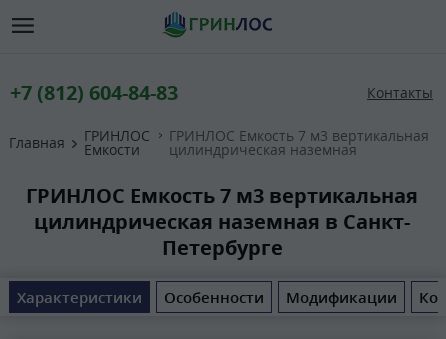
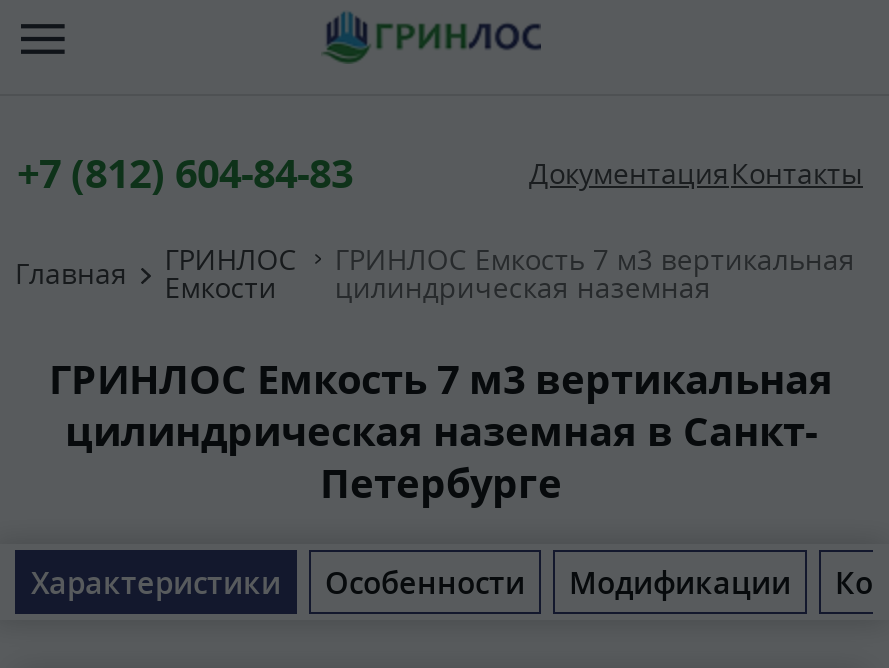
- Контакты
+ Документация Контакты
